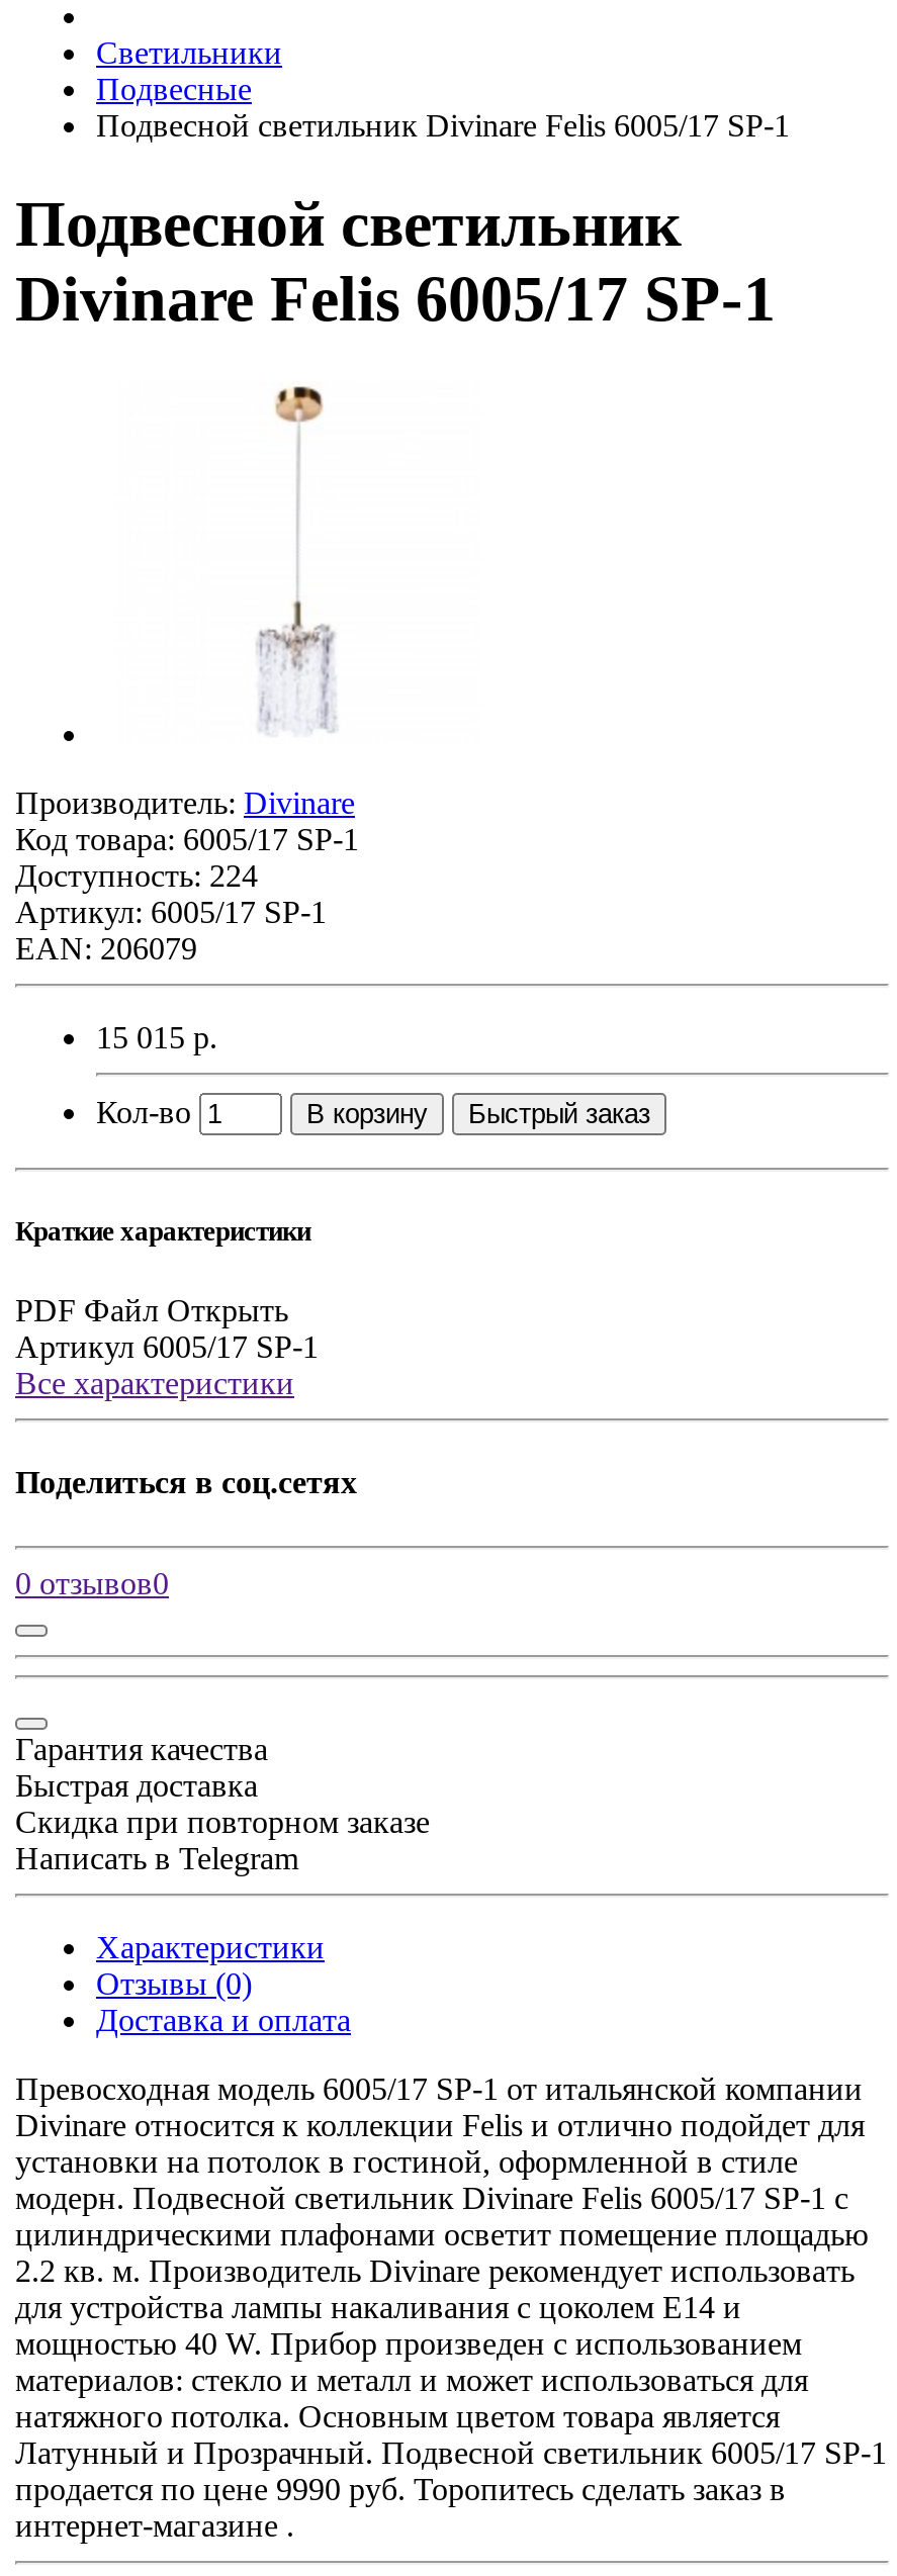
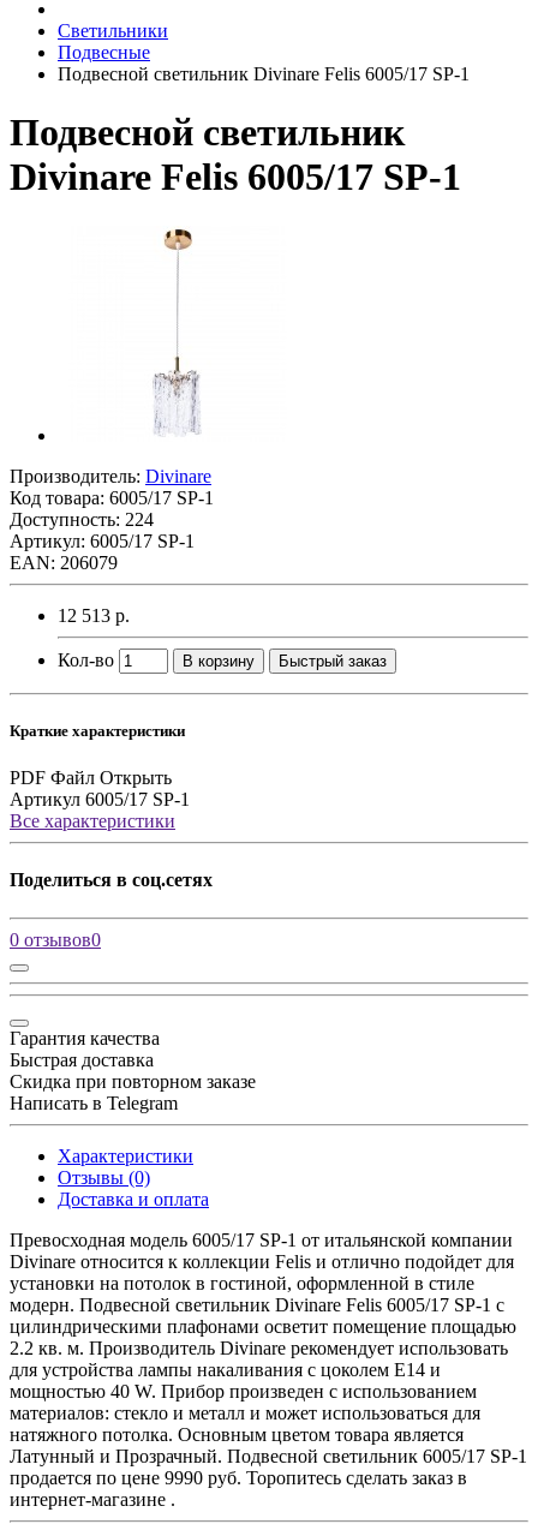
- 15 015 р.
+ 12 513 р.
